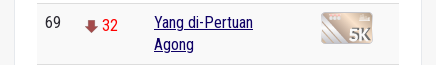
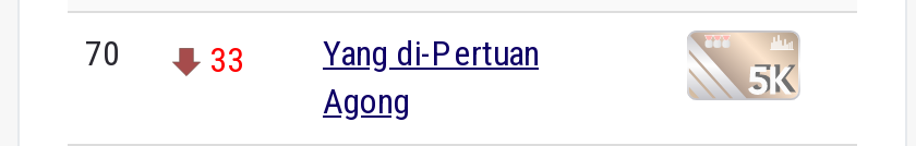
- 69
+ 70

- 32
+ 33
